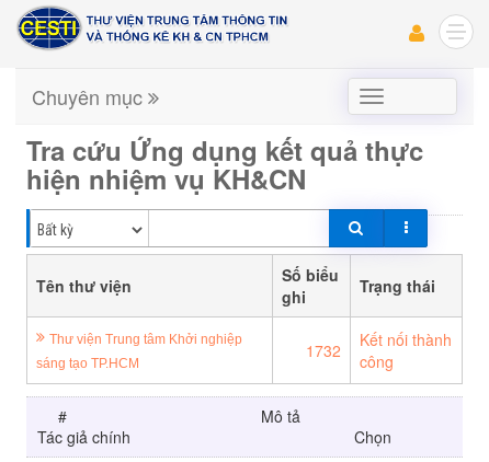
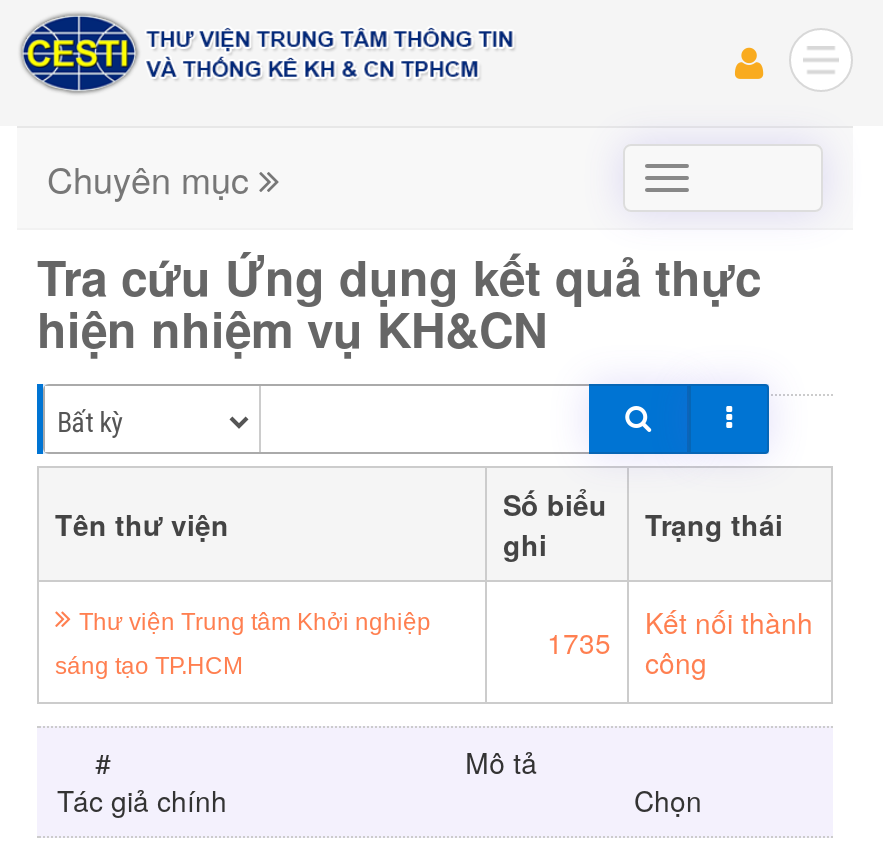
- 1732 Kết nối thành công
+ 1735 Kết nối thành công
